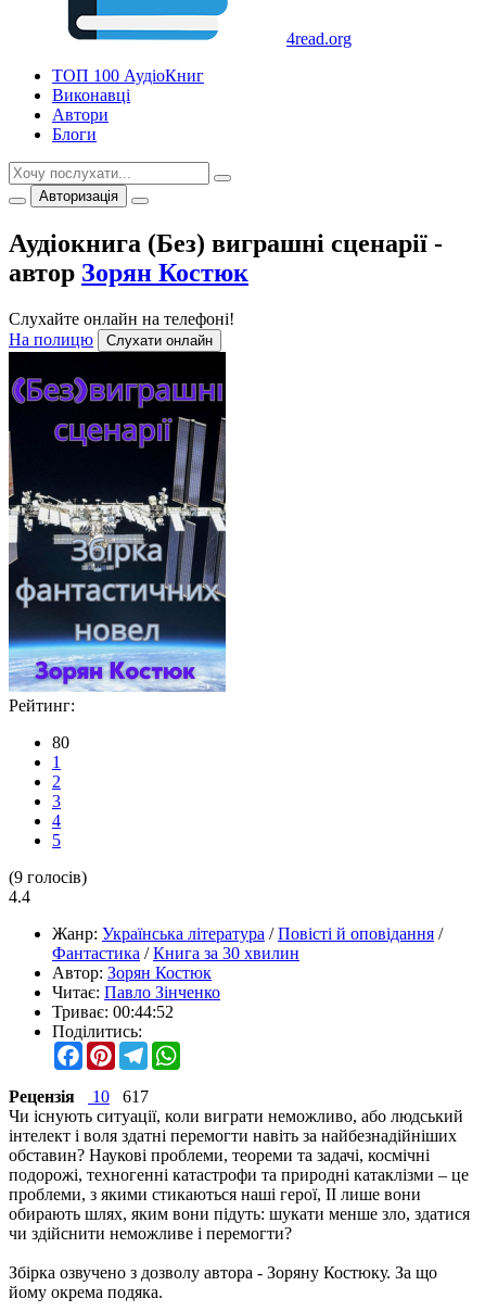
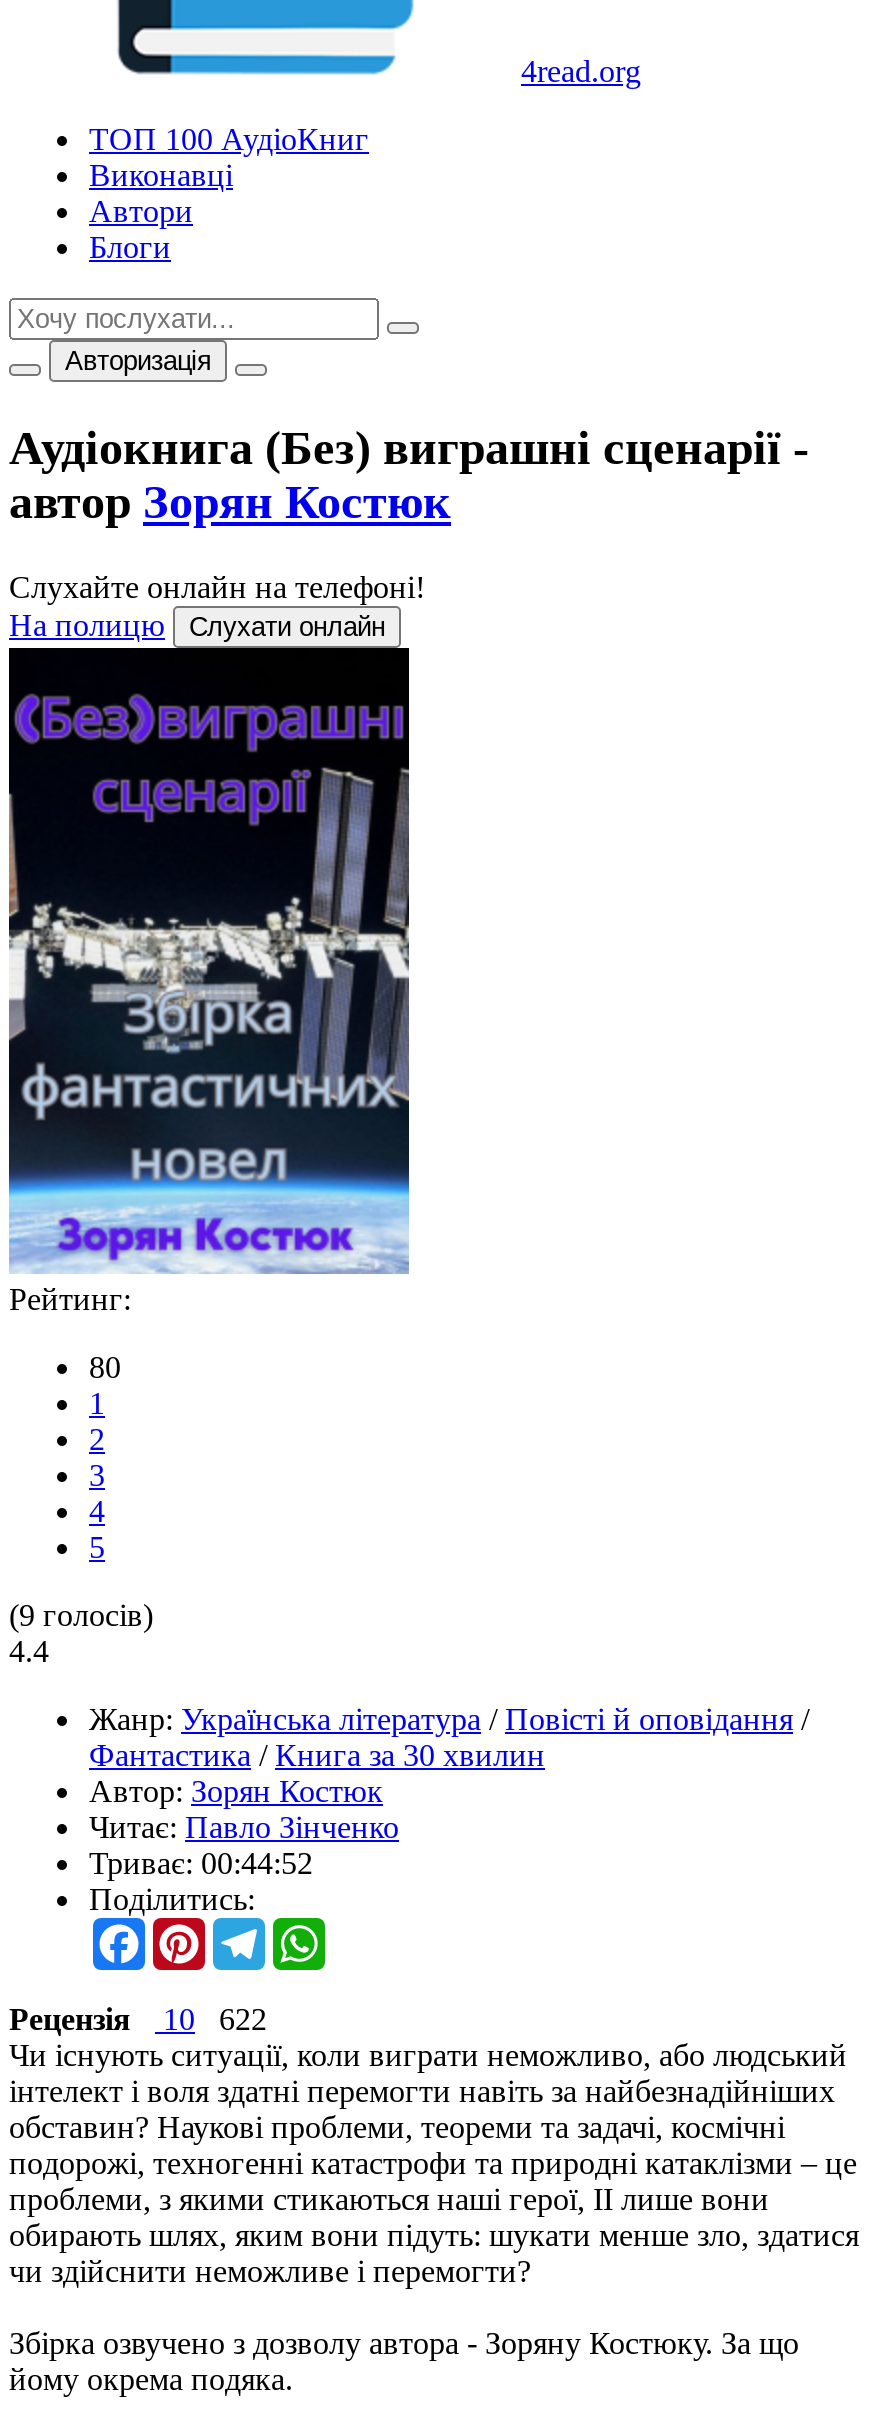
- Рецензія 10 617
+ Рецензія 10 622
